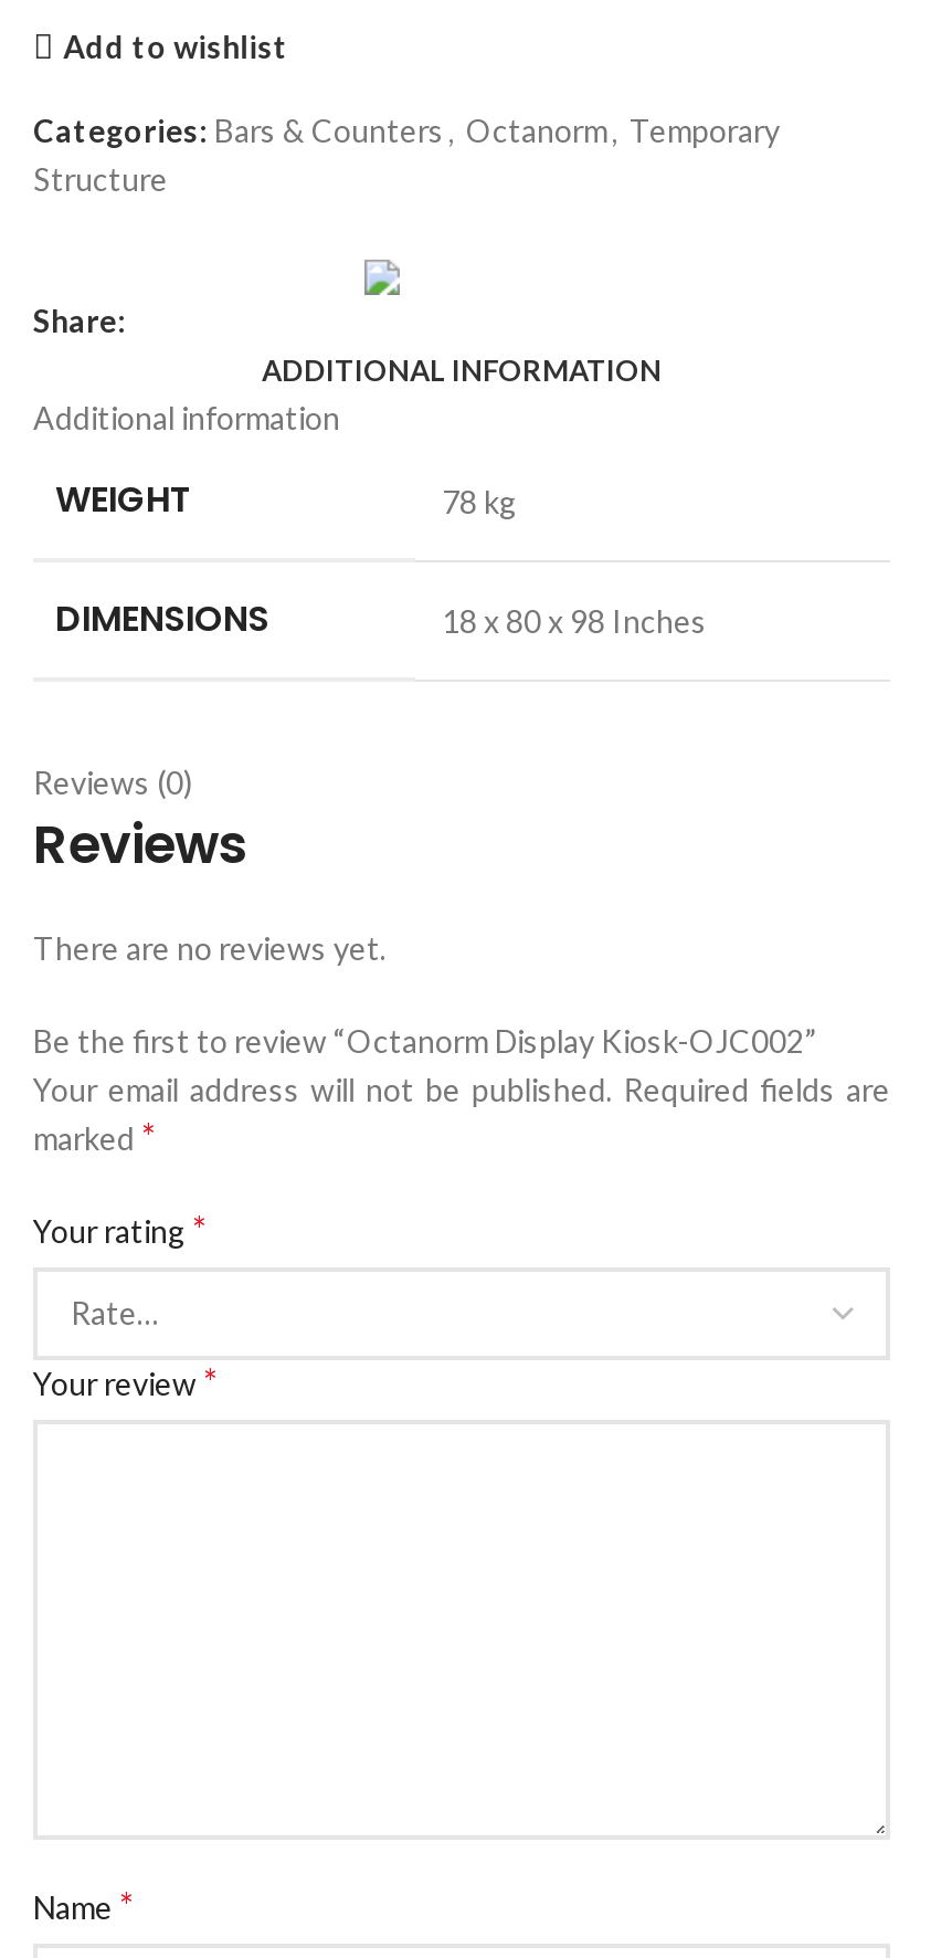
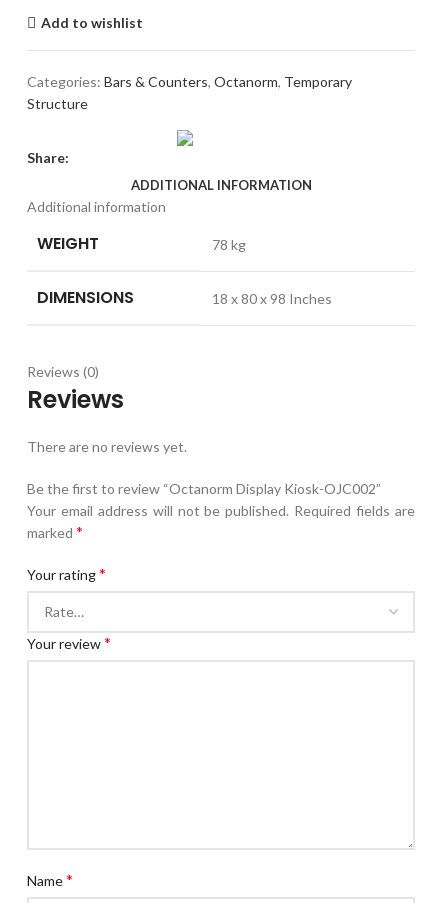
- Categories: Bars & Counters , Octanorm , Temporary
+ Categories: Bars & Counters, Octanorm, Temporary
